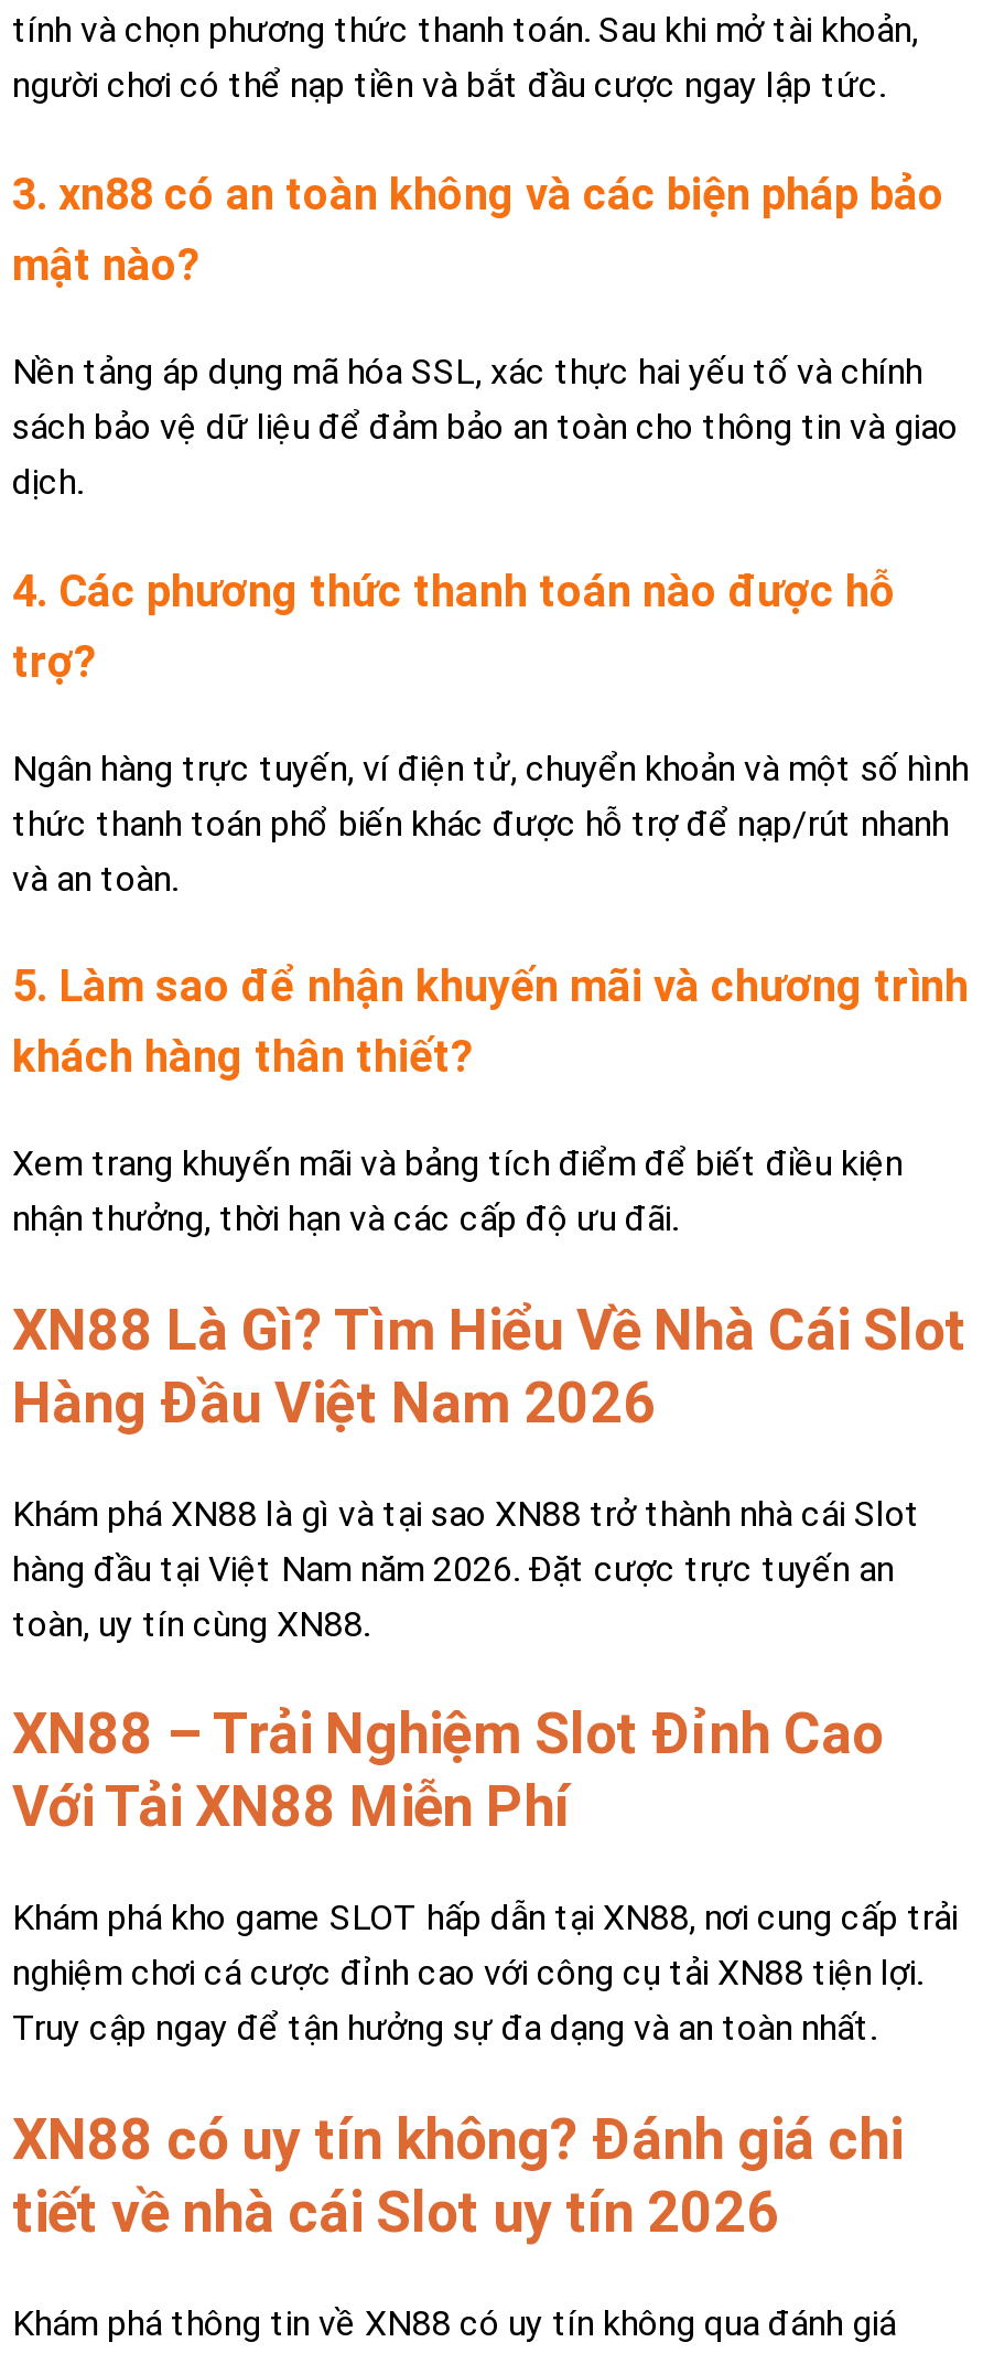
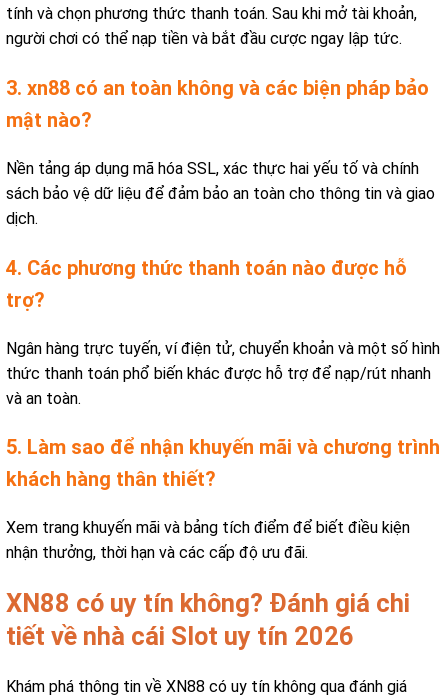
- XN88 Là Gì? Tìm Hiểu Về Nhà Cái Slot
- Hàng Đầu Việt Nam 2026
- Khám phá XN88 là gì và tại sao XN88 trở thành nhà cái Slot
- hàng đầu tại Việt Nam năm 2026. Đặt cược trực tuyến an
- toàn, uy tín cùng XN88.
- XN88 – Trải Nghiệm Slot Đỉnh Cao
- Với Tải XN88 Miễn Phí
- Khám phá kho game SLOT hấp dẫn tại XN88, nơi cung cấp trải
- nghiệm chơi cá cược đỉnh cao với công cụ tải XN88 tiện lợi.
- Truy cập ngay để tận hưởng sự đa dạng và an toàn nhất.
